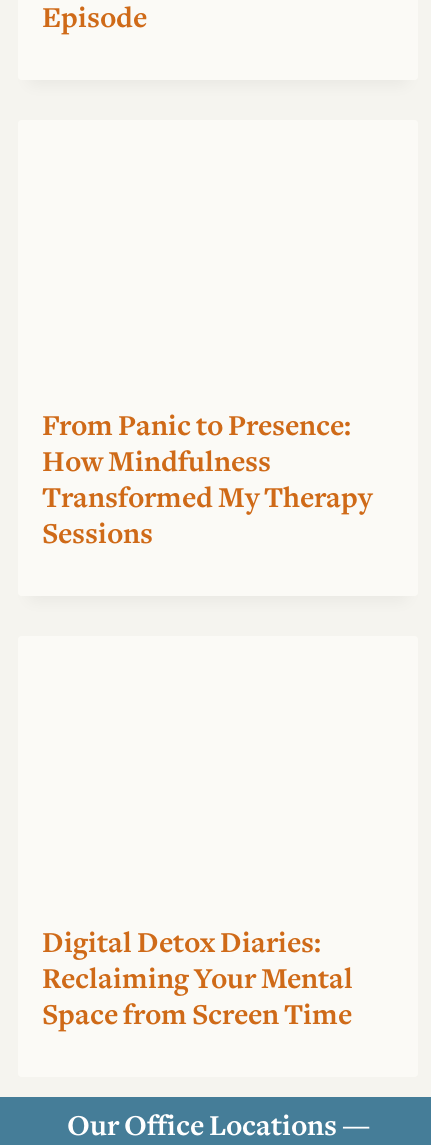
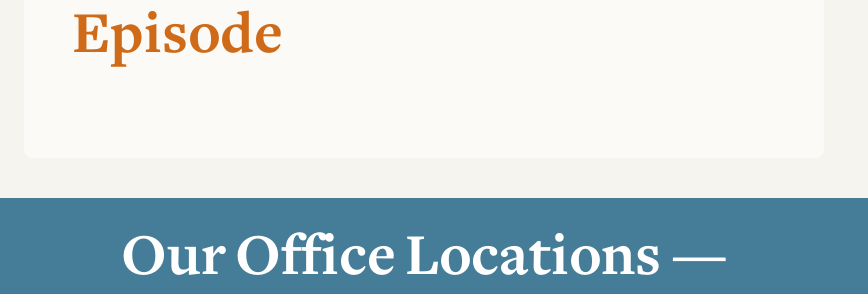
- From Panic to Presence:
- How Mindfulness
- Transformed My Therapy
- Sessions

- Digital Detox Diaries:
- Reclaiming Your Mental
- Space from Screen Time
